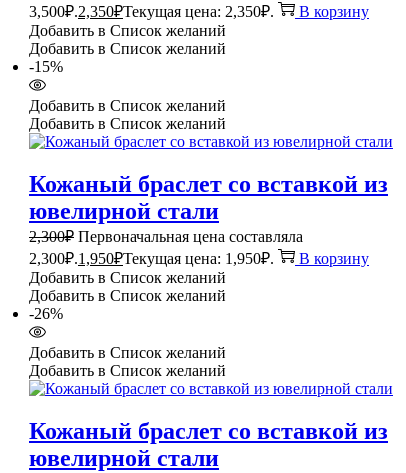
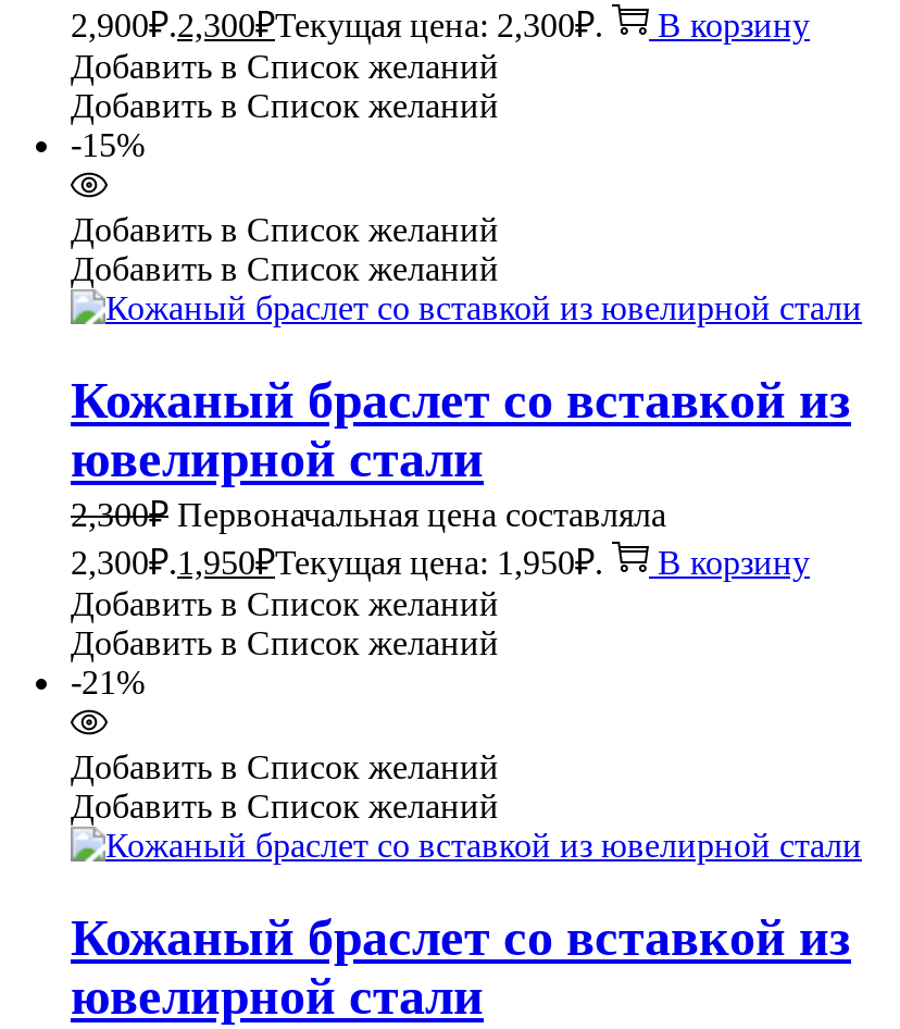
- 3,500₽.2,350₽Текущая цена: 2,350₽. В корзину
+ 2,900₽.2,300₽Текущая цена: 2,300₽. В корзину

- -26%
+ -21%
